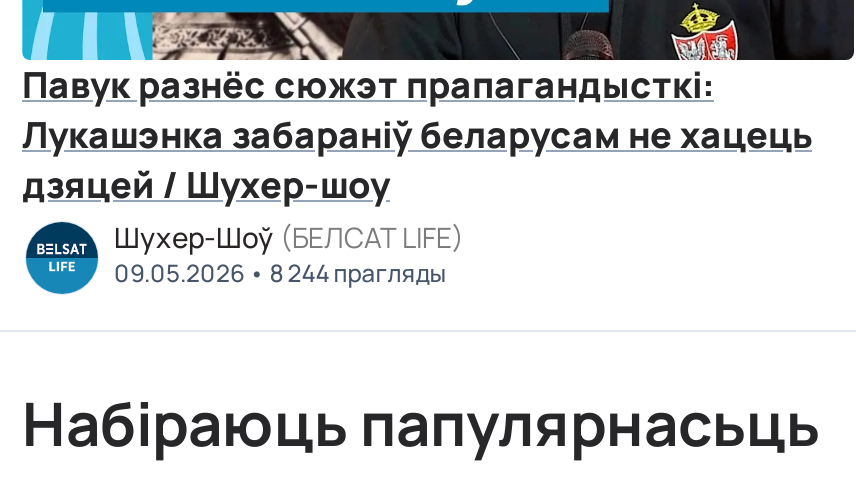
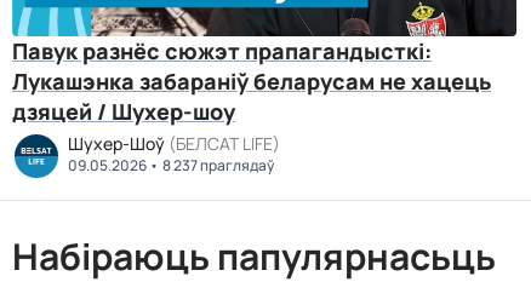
- 09.05.2026 8 244 прагляды
+ 09.05.2026 8 237 праглядаў
